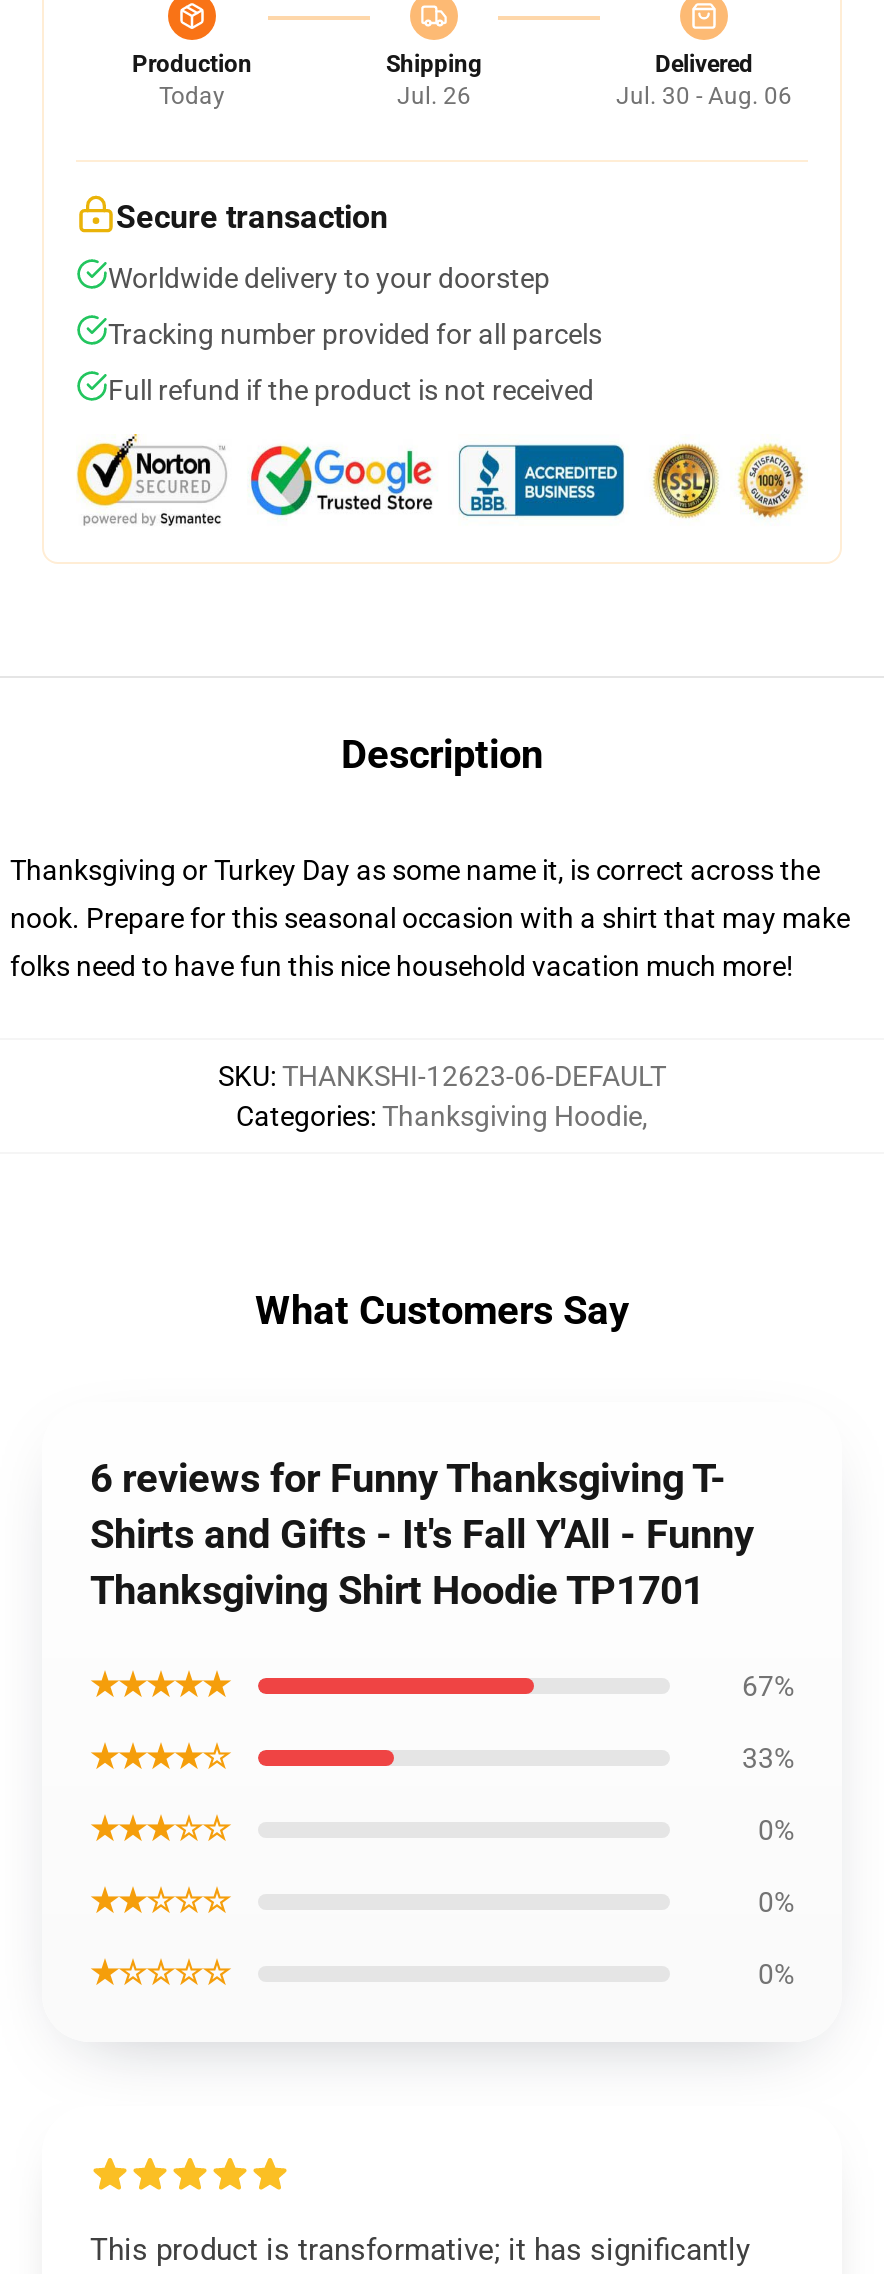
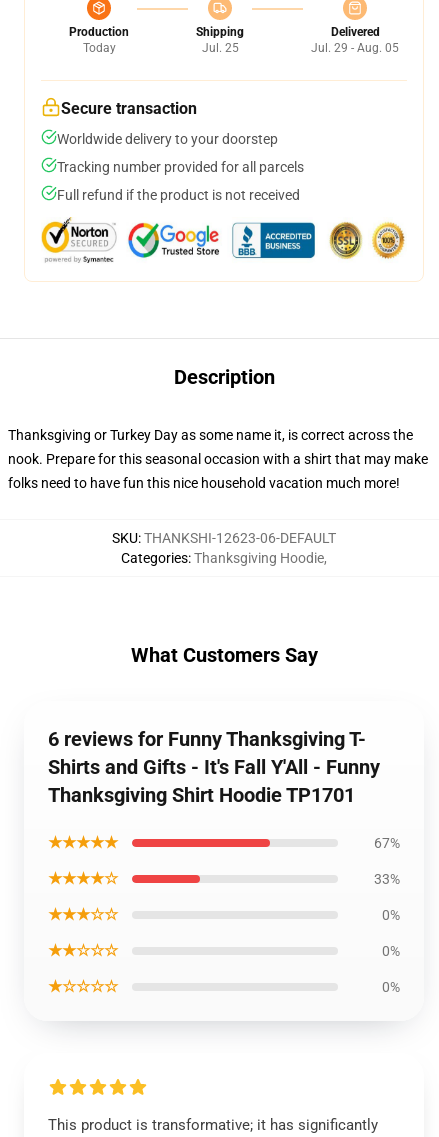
- Jul. 26
+ Jul. 25

- Jul. 30 - Aug. 06
+ Jul. 29 - Aug. 05
